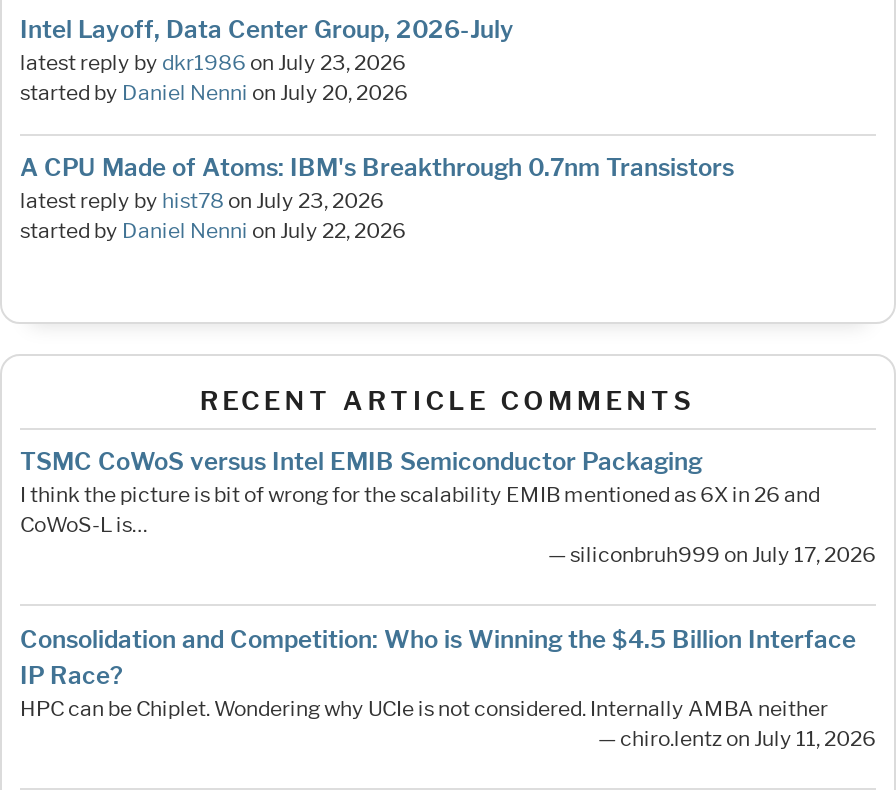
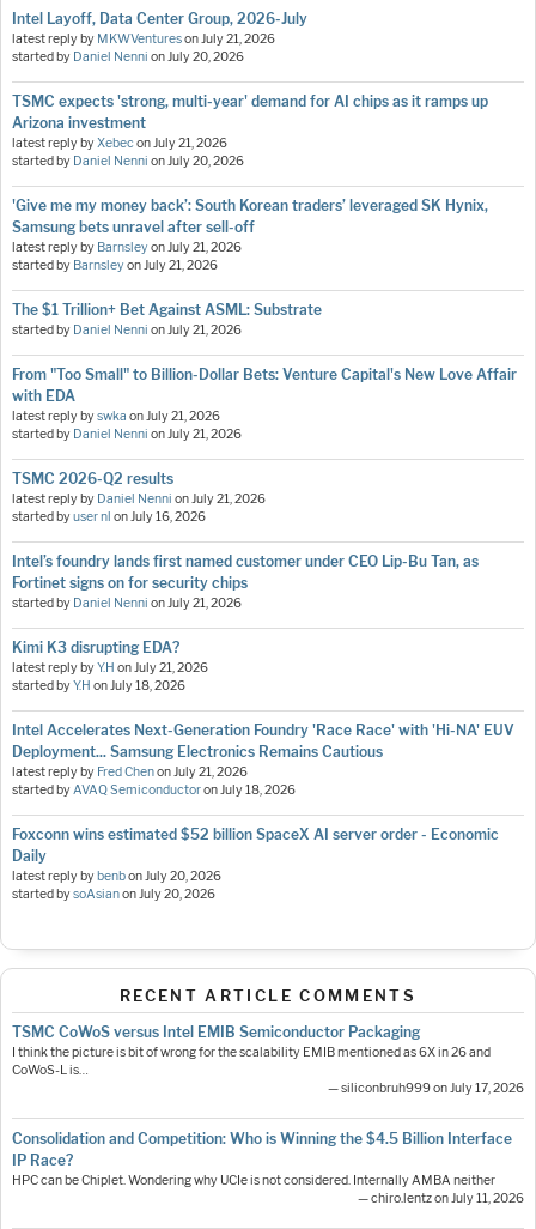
- latest reply by dkr1986 on July 23, 2026
+ latest reply by MKWVentures on July 21, 2026

- A CPU Made of Atoms: IBM's Breakthrough 0.7nm Transistors
- latest reply by hist78 on July 23, 2026
- started by Daniel Nenni on July 22, 2026
+ TSMC expects 'strong, multi-year' demand for AI chips as it ramps up
+ Arizona investment
+ latest reply by Xebec onJuly 21, 2026
+ started by Daniel Nenni on July 20, 2026
+ 'Give me my money back’: South Korean traders’ leveraged SK Hynix,
+ Samsung bets unravel after sell-off
+ latest reply by Barnsley onJuly 21, 2026
+ started by Barnsley onJuly 21, 2026
+ The $1 Trillion+ Bet Against ASML: Substrate
+ started by Daniel Nenni onJuly 21, 2026
+ From "Too Small" to Billion-Dollar Bets: Venture Capital's New Love Affair
+ with EDA
+ latest reply by swka onJuly 21, 2026
+ started by Daniel Nenni onJuly 21, 2026
+ TSMC 2026-Q2 results
+ latest reply by Daniel Nenni onJuly 21, 2026
+ started by user nl onJuly 16, 2026
+ Intel’s foundry lands first named customer under CEO Lip-Bu Tan, as
+ Fortinet signs on for security chips
+ started by Daniel Nenni onJuly 21, 2026
+ Kimi K3 disrupting EDA?
+ latest reply by Y.H onJuly 21, 2026
+ started by Y.H onJuly 18, 2026
+ Intel Accelerates Next-Generation Foundry 'Race Race' with 'Hi-NA' EUV
+ Deployment... Samsung Electronics Remains Cautious
+ latest reply by Fred Chen onJuly 21, 2026
+ started by AVAQ SemiconductoronJuly 18, 2026
+ Foxconn wins estimated $52 billion SpaceX AI server order - Economic
+ Daily
+ latest reply by benbonJuly 20, 2026
+ started by soAsian onJuly 20, 2026
